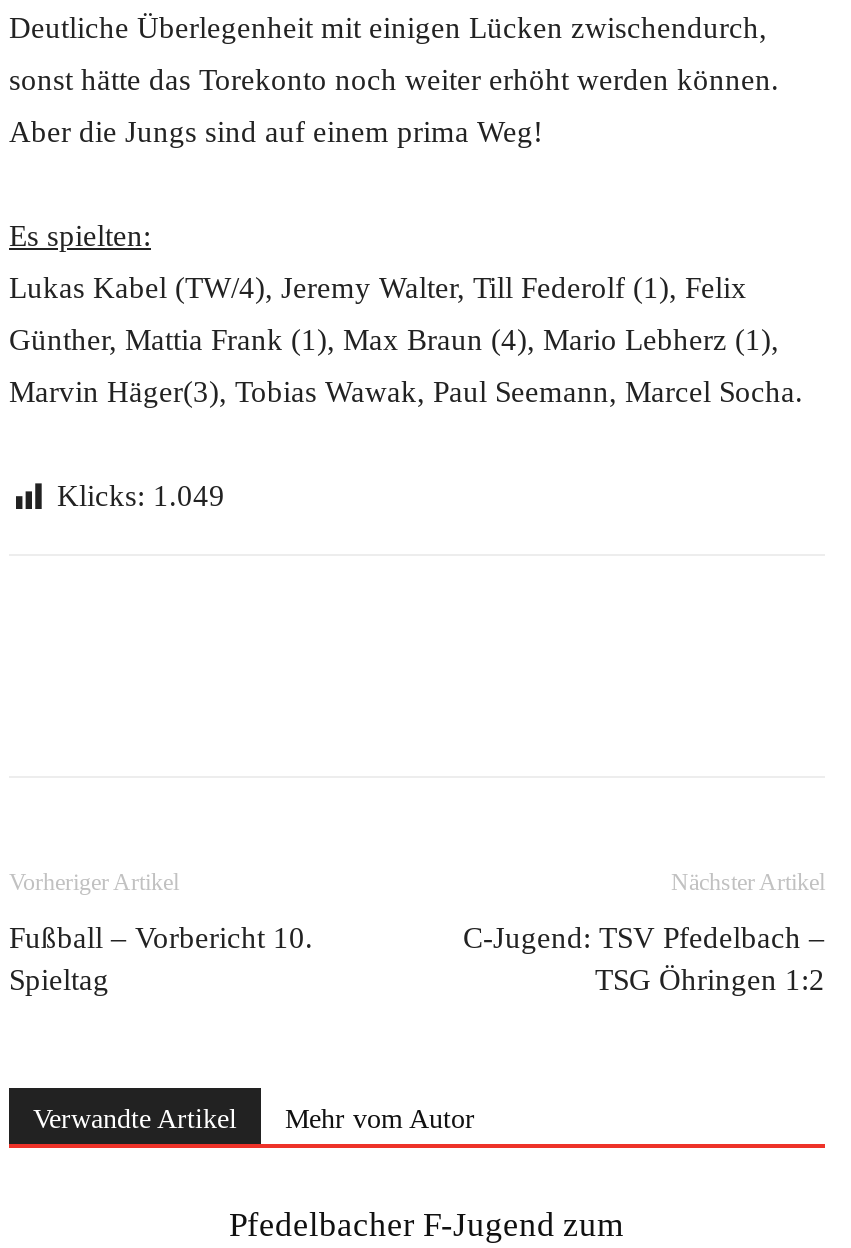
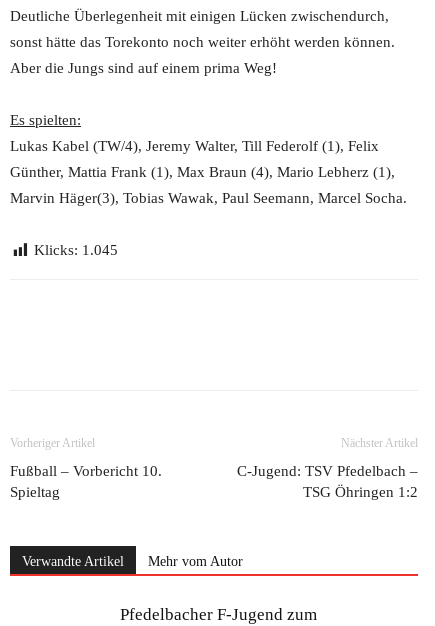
- Klicks: 1.049
+ Klicks: 1.045
